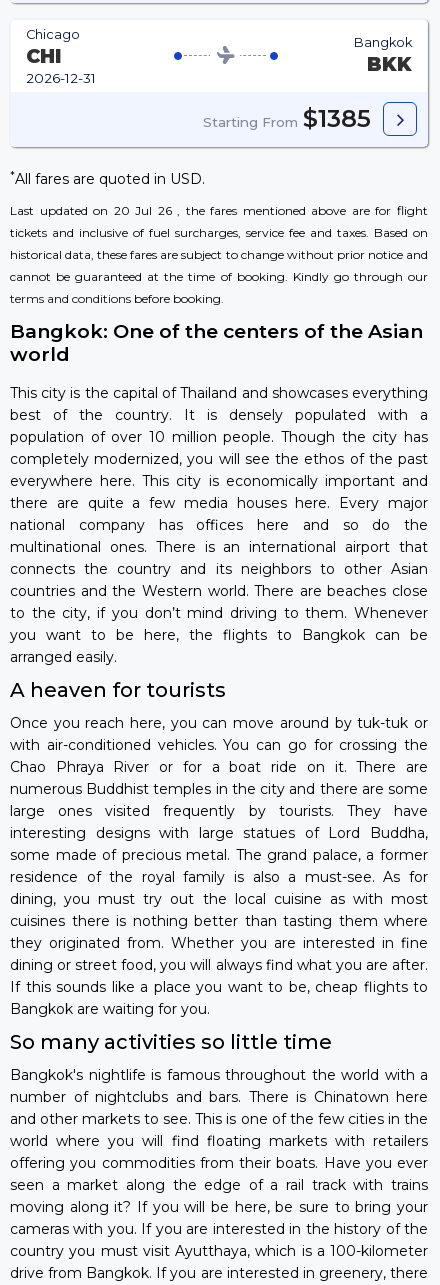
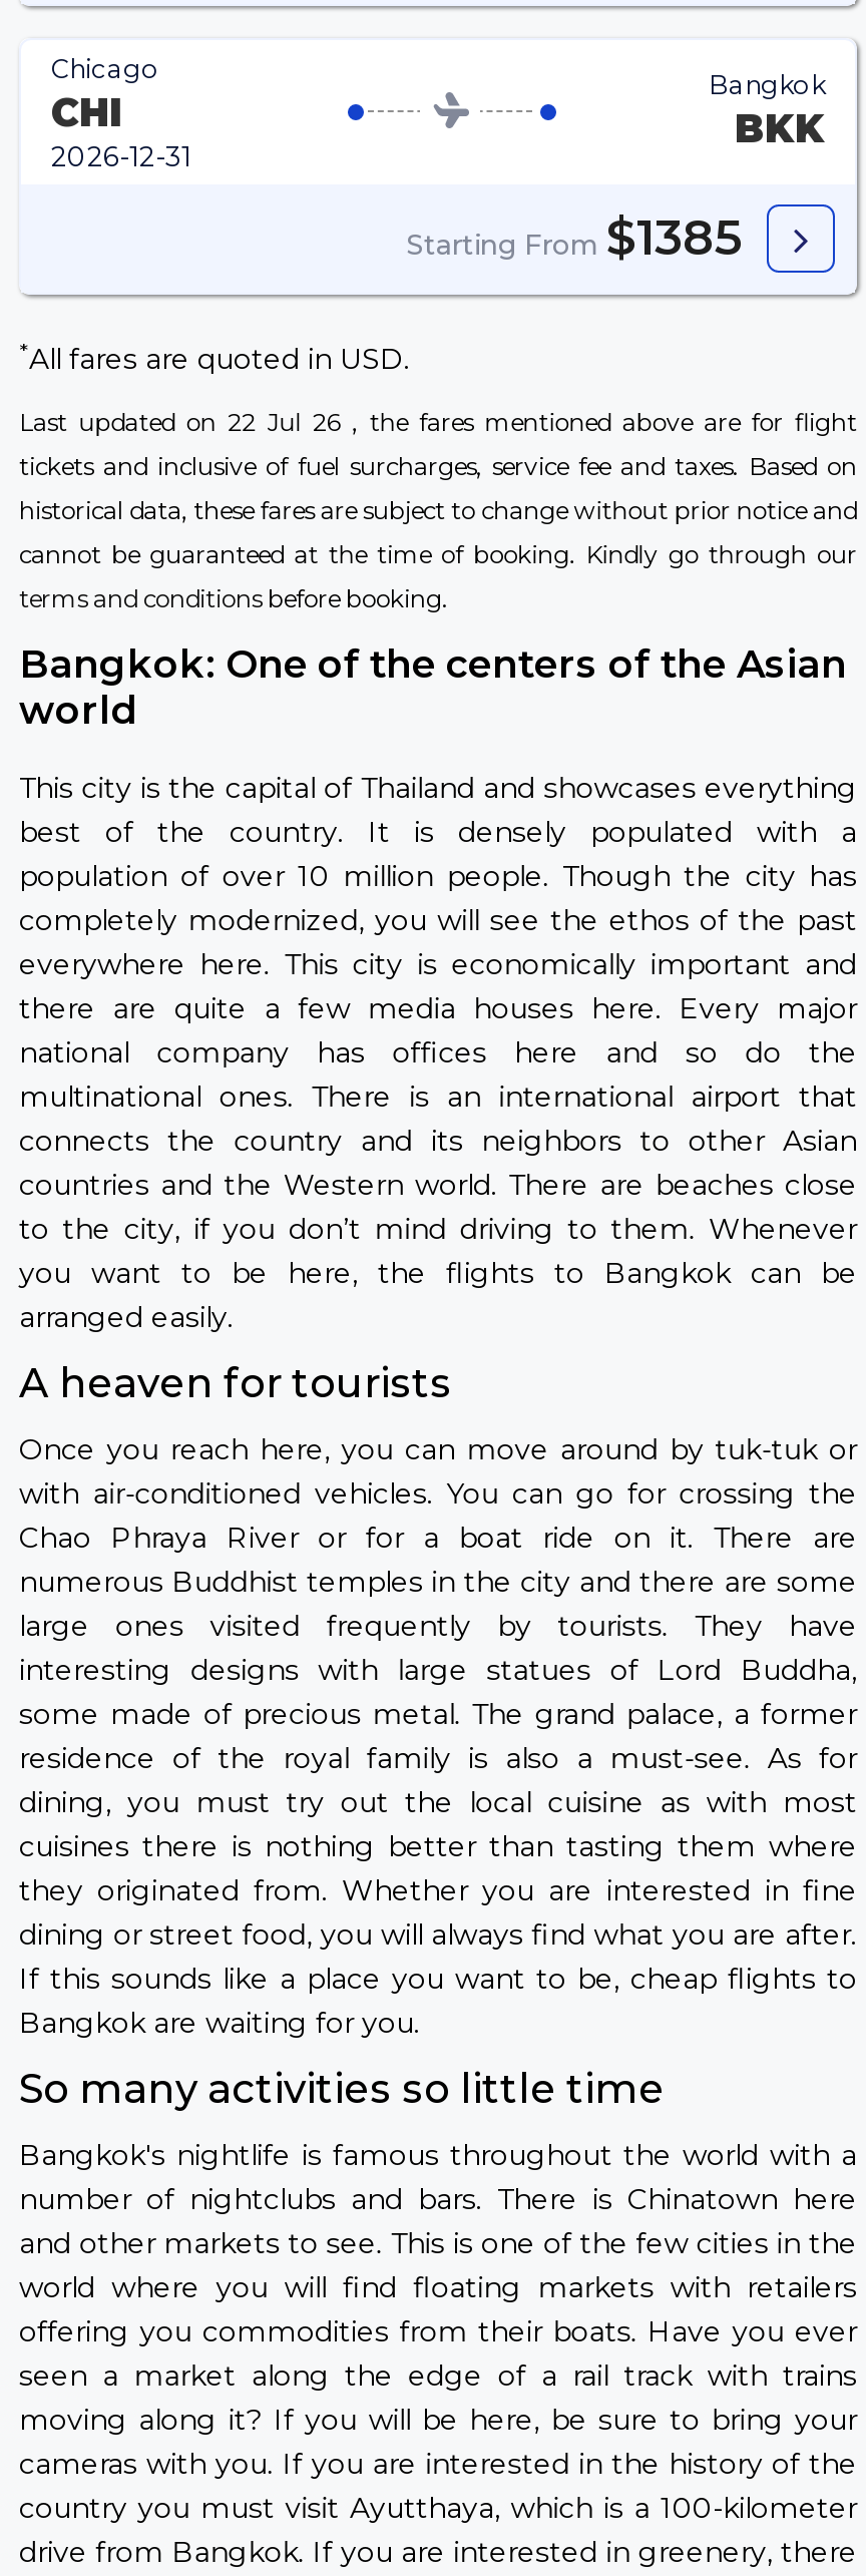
- Last updated on 20 Jul 26 , the fares mentioned above are for flight
+ Last updated on 22 Jul 26 , the fares mentioned above are for flight
